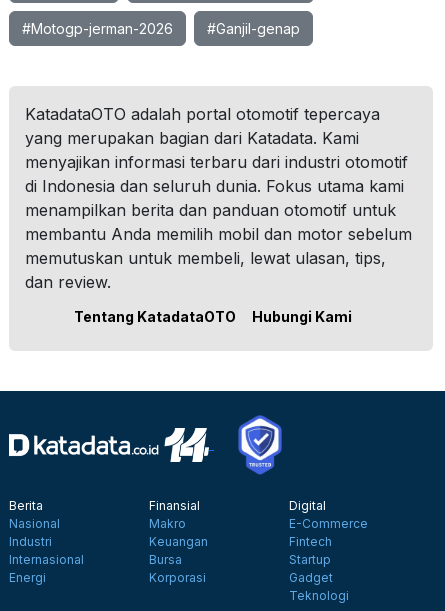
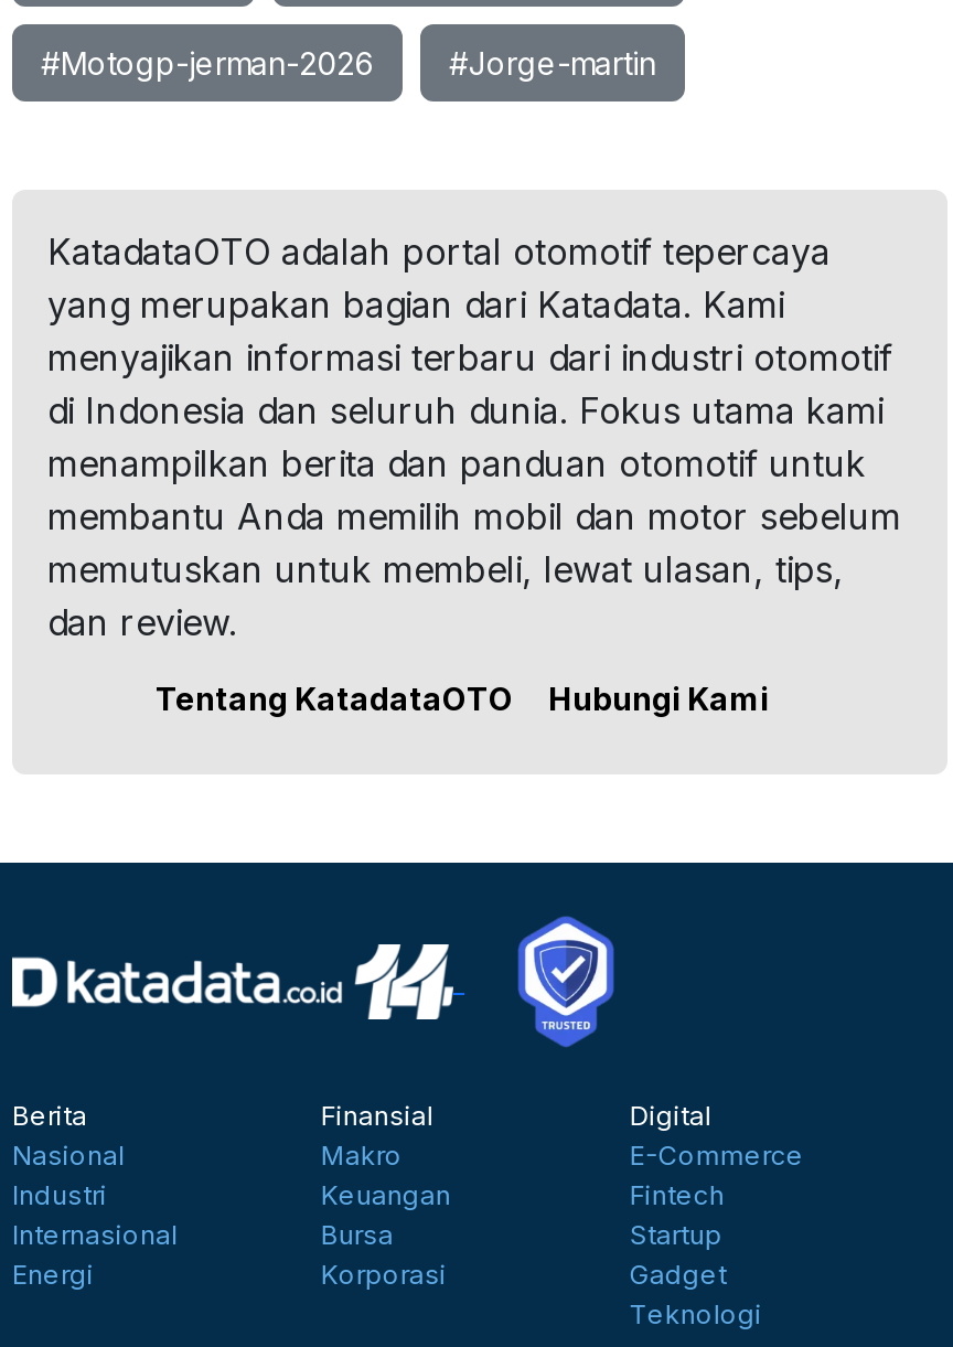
- #Ganjil-genap
+ #Jorge-martin
